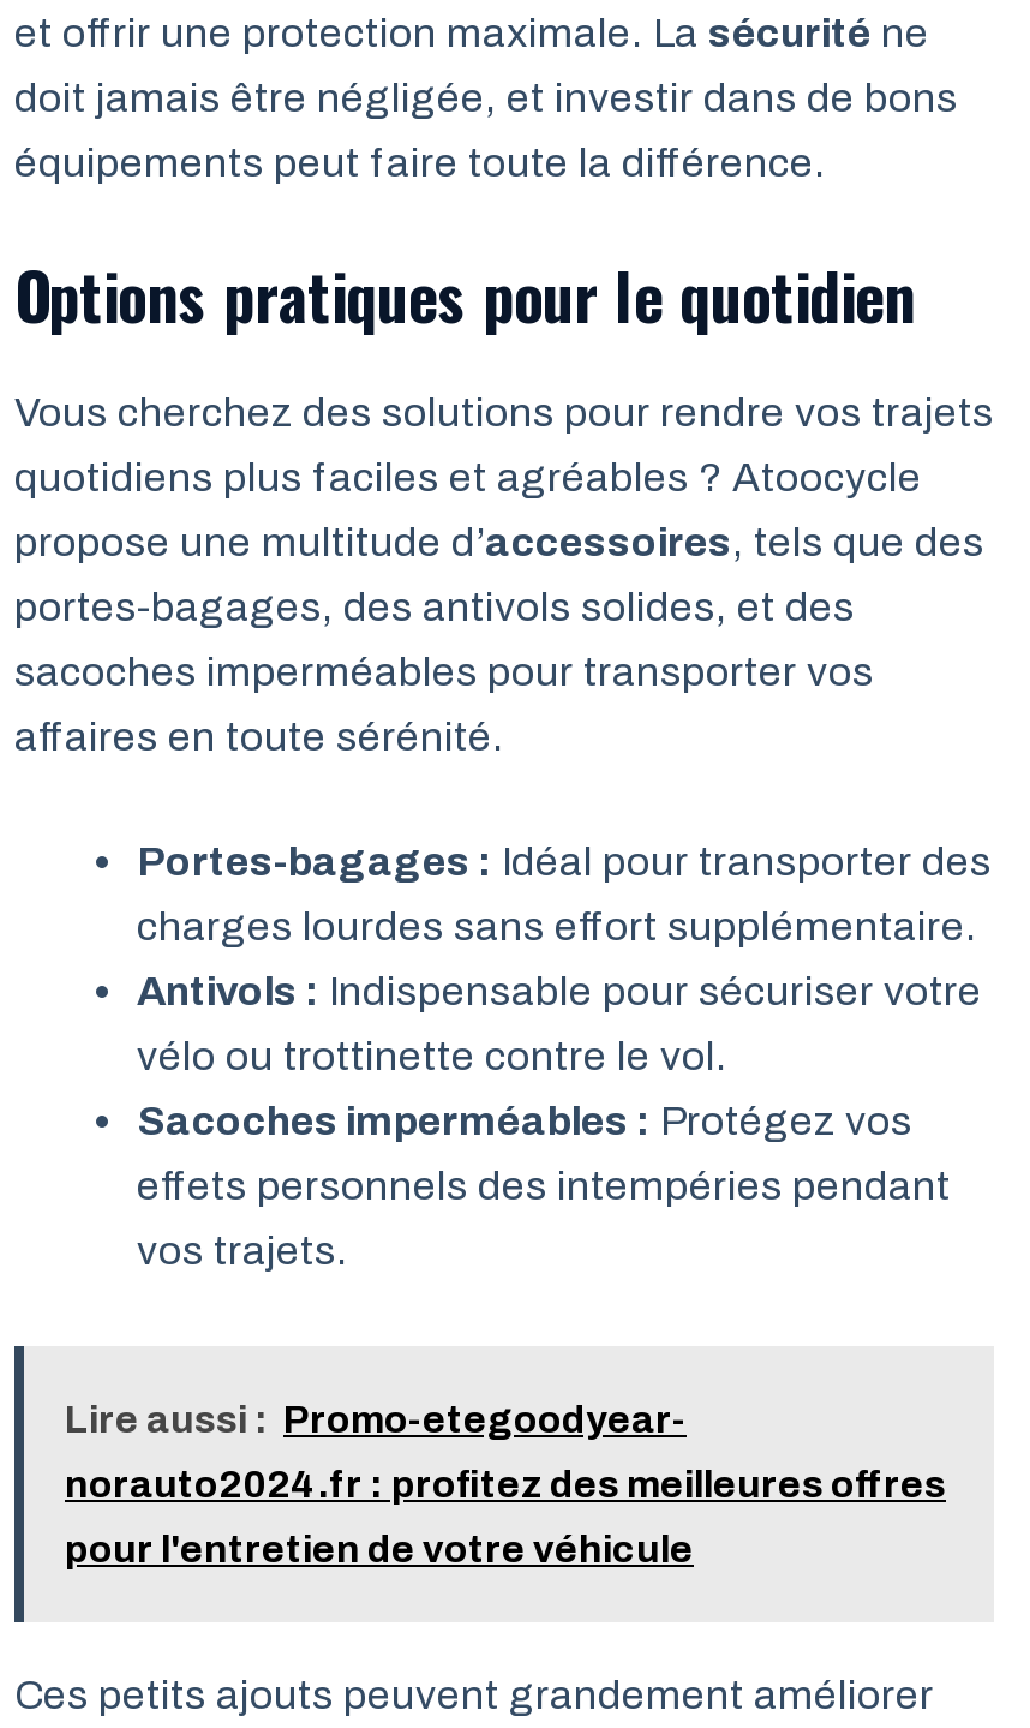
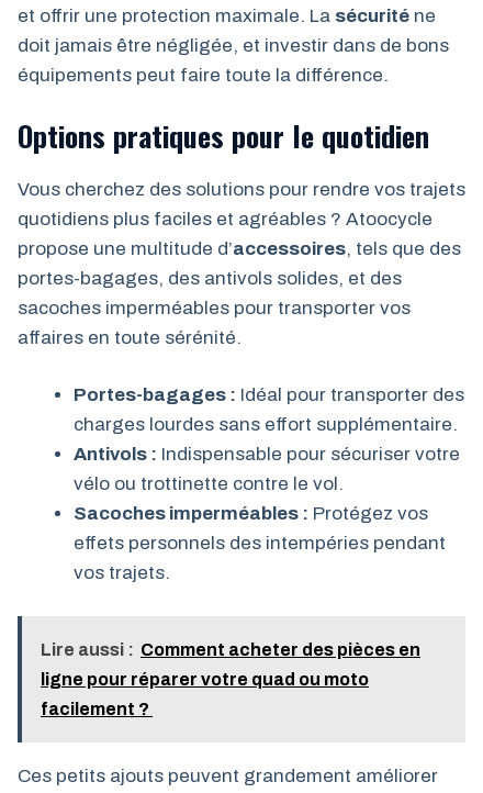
- Lire aussi : Promo-etegoodyear-
+ Lire aussi : Comment acheter des pièces en

- norauto2024.fr : profitez des meilleures offres
+ ligne pour réparer votre quad ou moto

- pour l'entretien de votre véhicule
+ facilement ?
